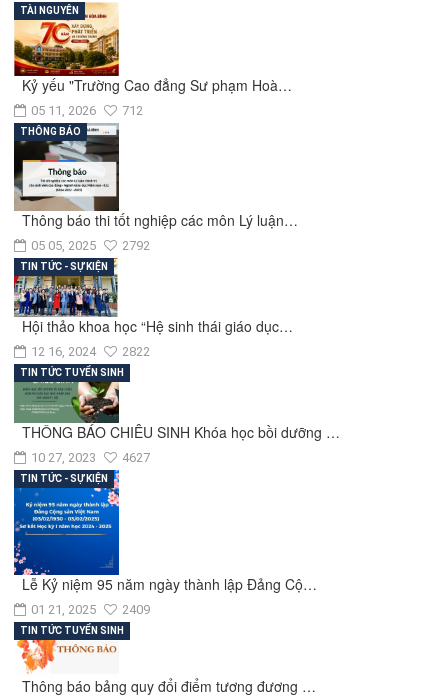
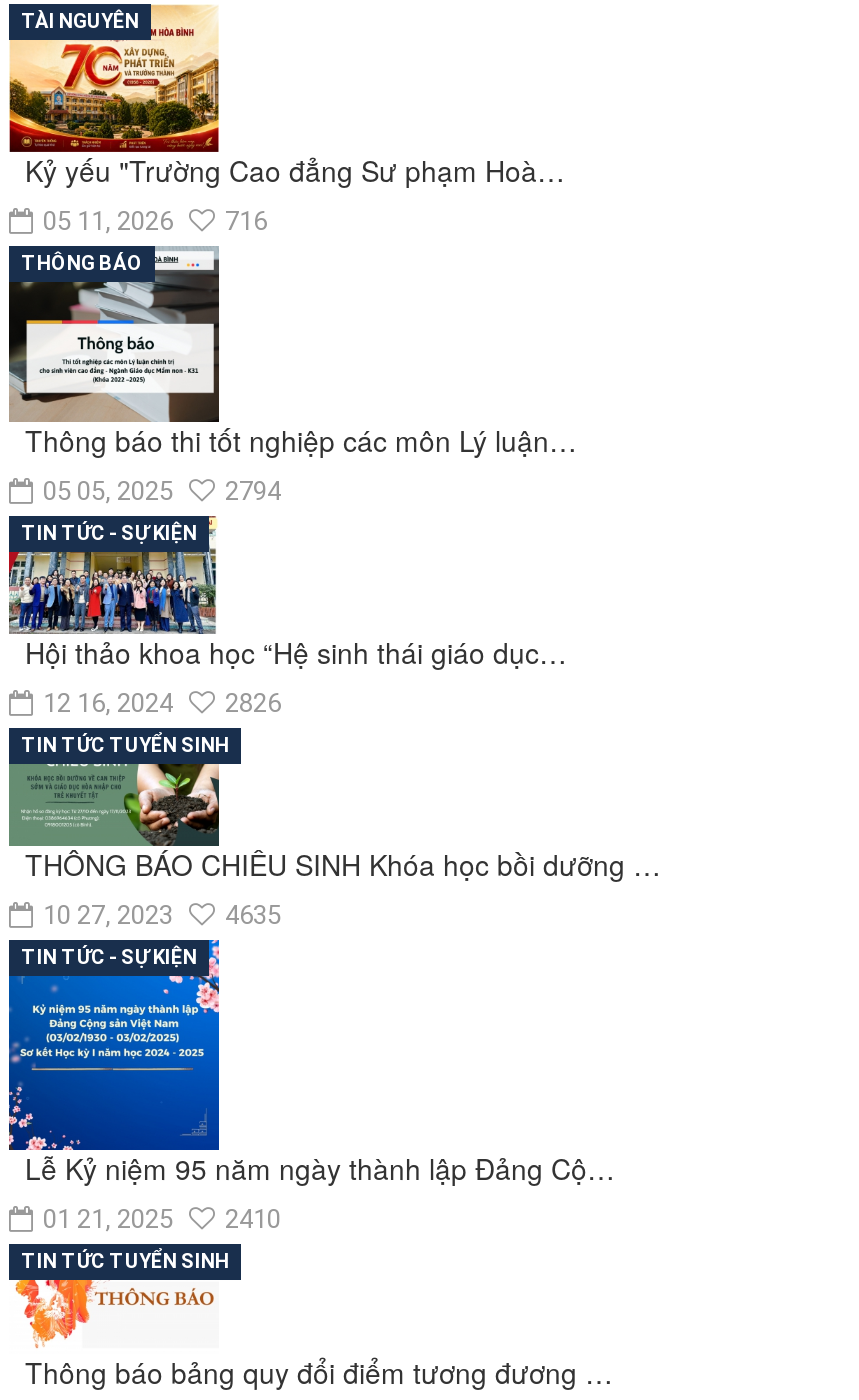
- 05 11, 2026 712
+ 05 11, 2026 716

- 05 05, 2025 2792
+ 05 05, 2025 2794

- 12 16, 2024 2822
+ 12 16, 2024 2826

- 10 27, 2023 4627
+ 10 27, 2023 4635

- 01 21, 2025 2409
+ 01 21, 2025 2410
